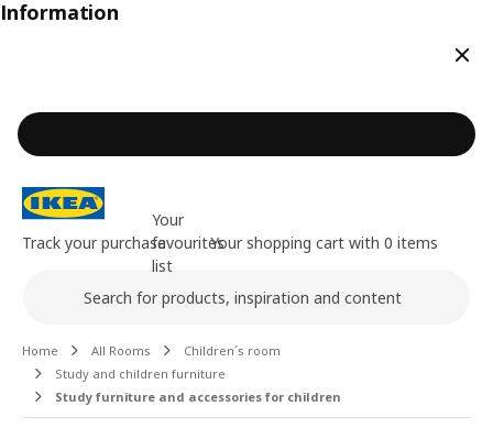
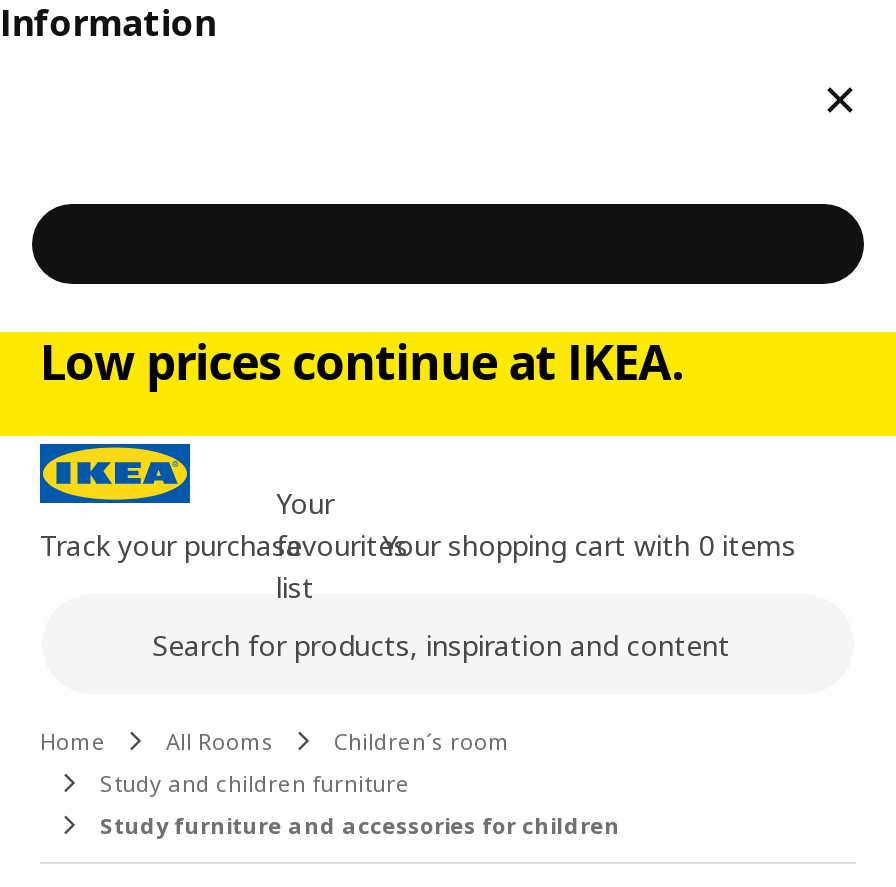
+ Low prices continue at IKEA.
